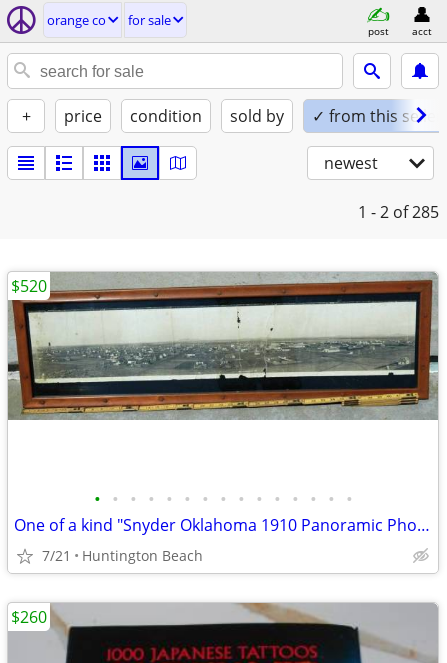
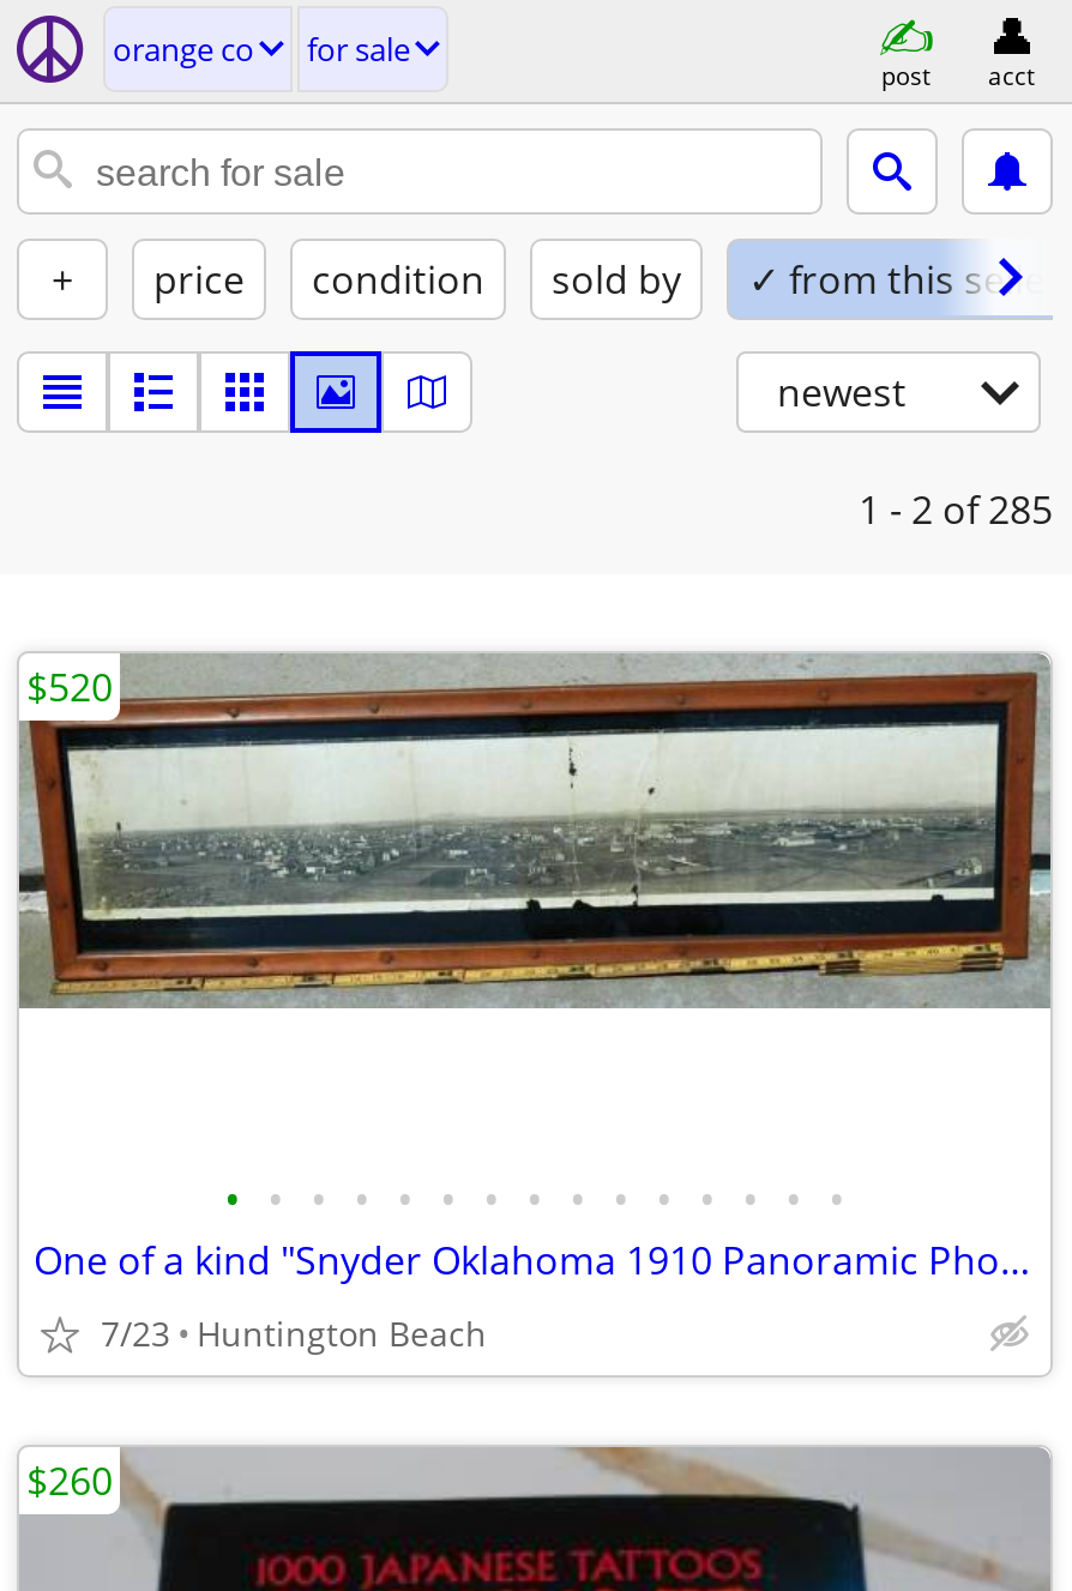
- 7/21 Huntington Beach
+ 7/23 Huntington Beach
